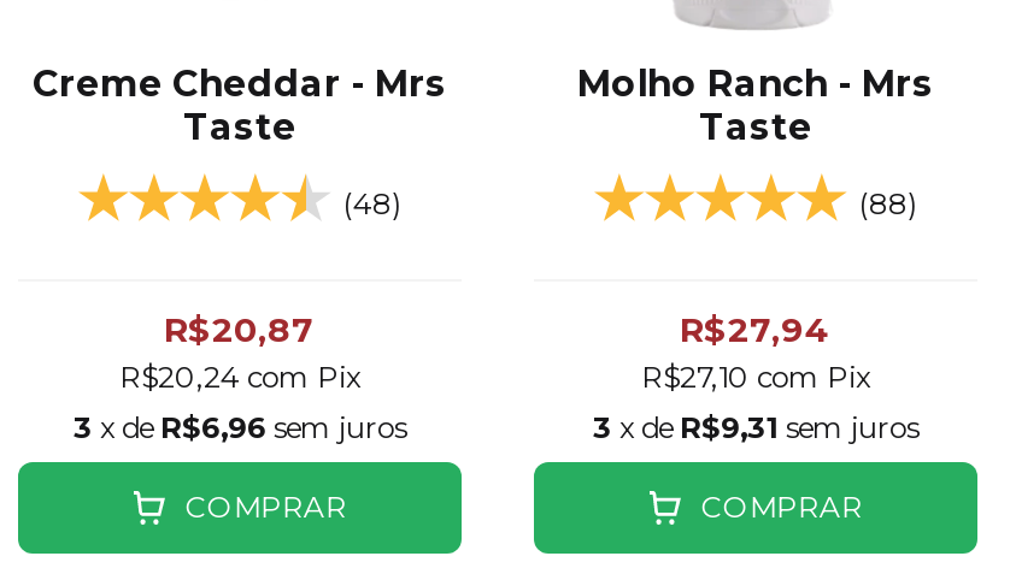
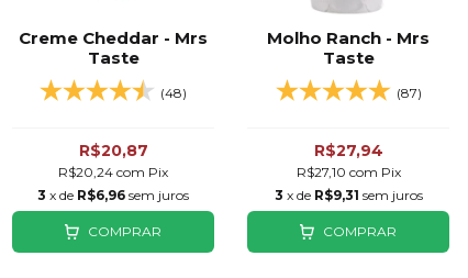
- (88)
+ (87)
